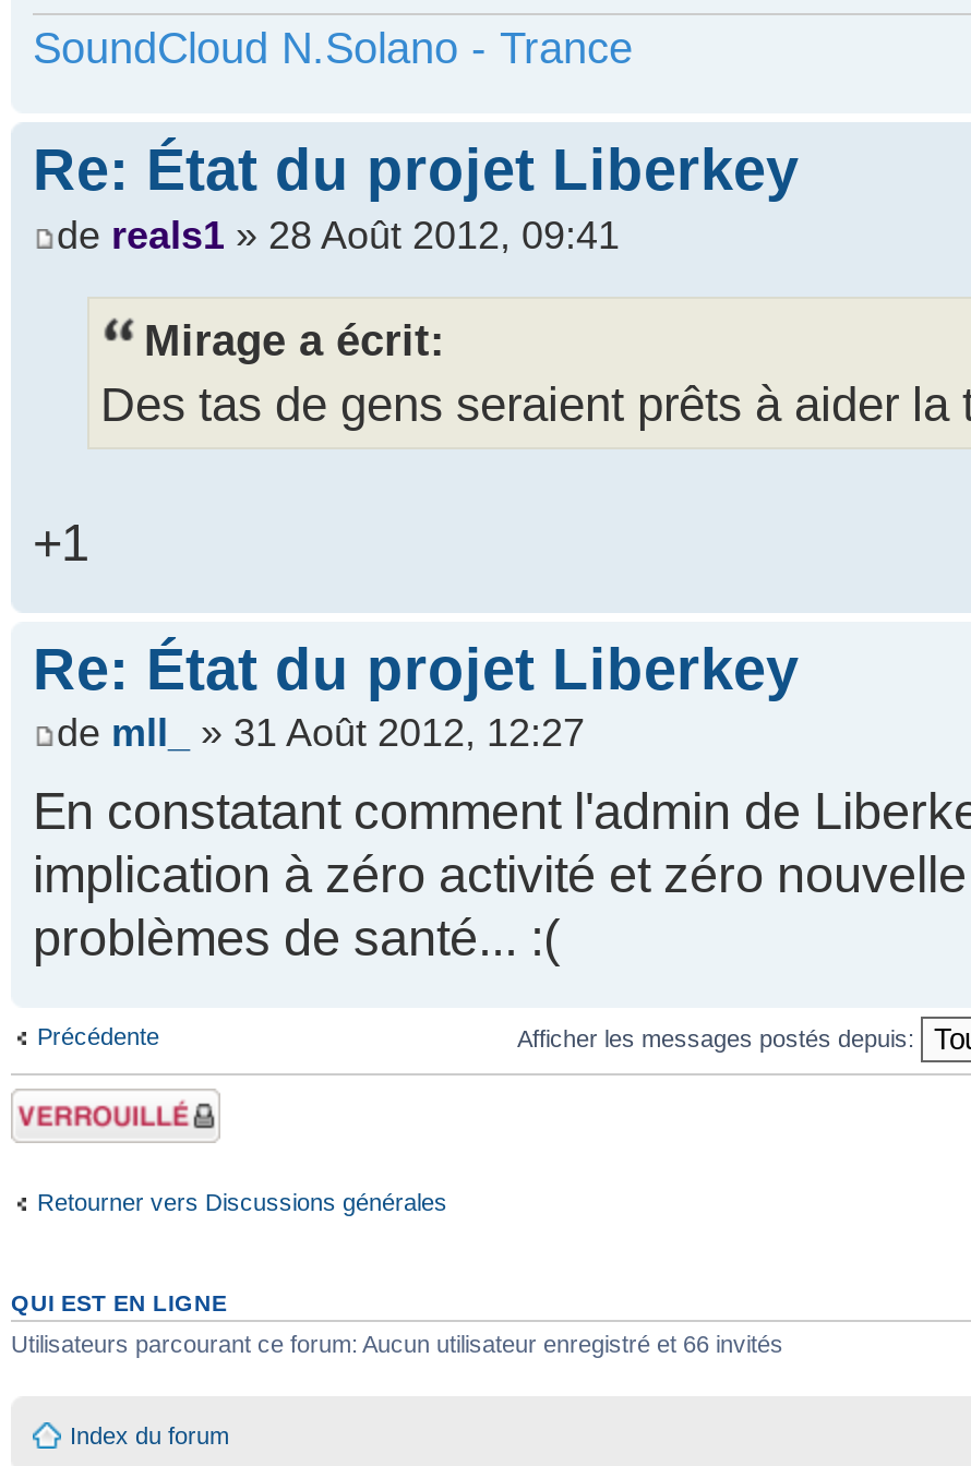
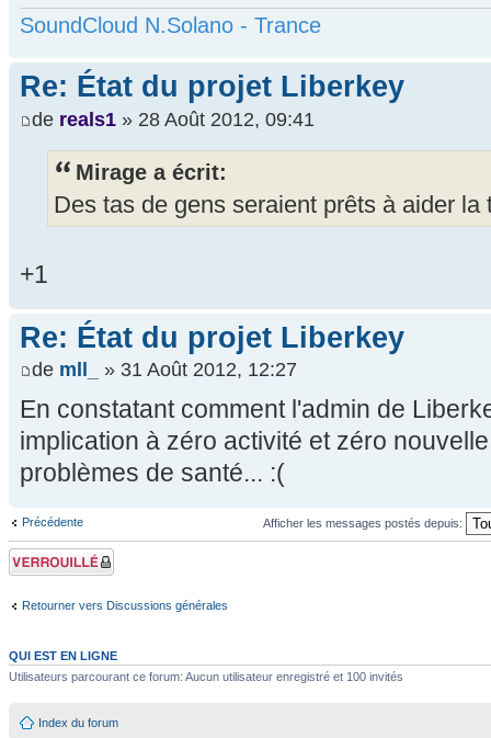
- Utilisateurs parcourant ce forum: Aucun utilisateur enregistré et 66 invités
+ Utilisateurs parcourant ce forum: Aucun utilisateur enregistré et 100 invités
